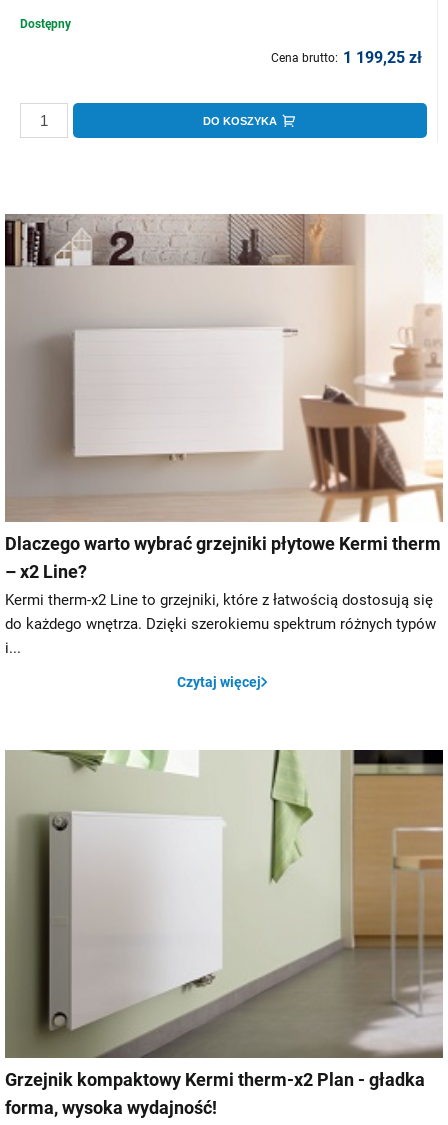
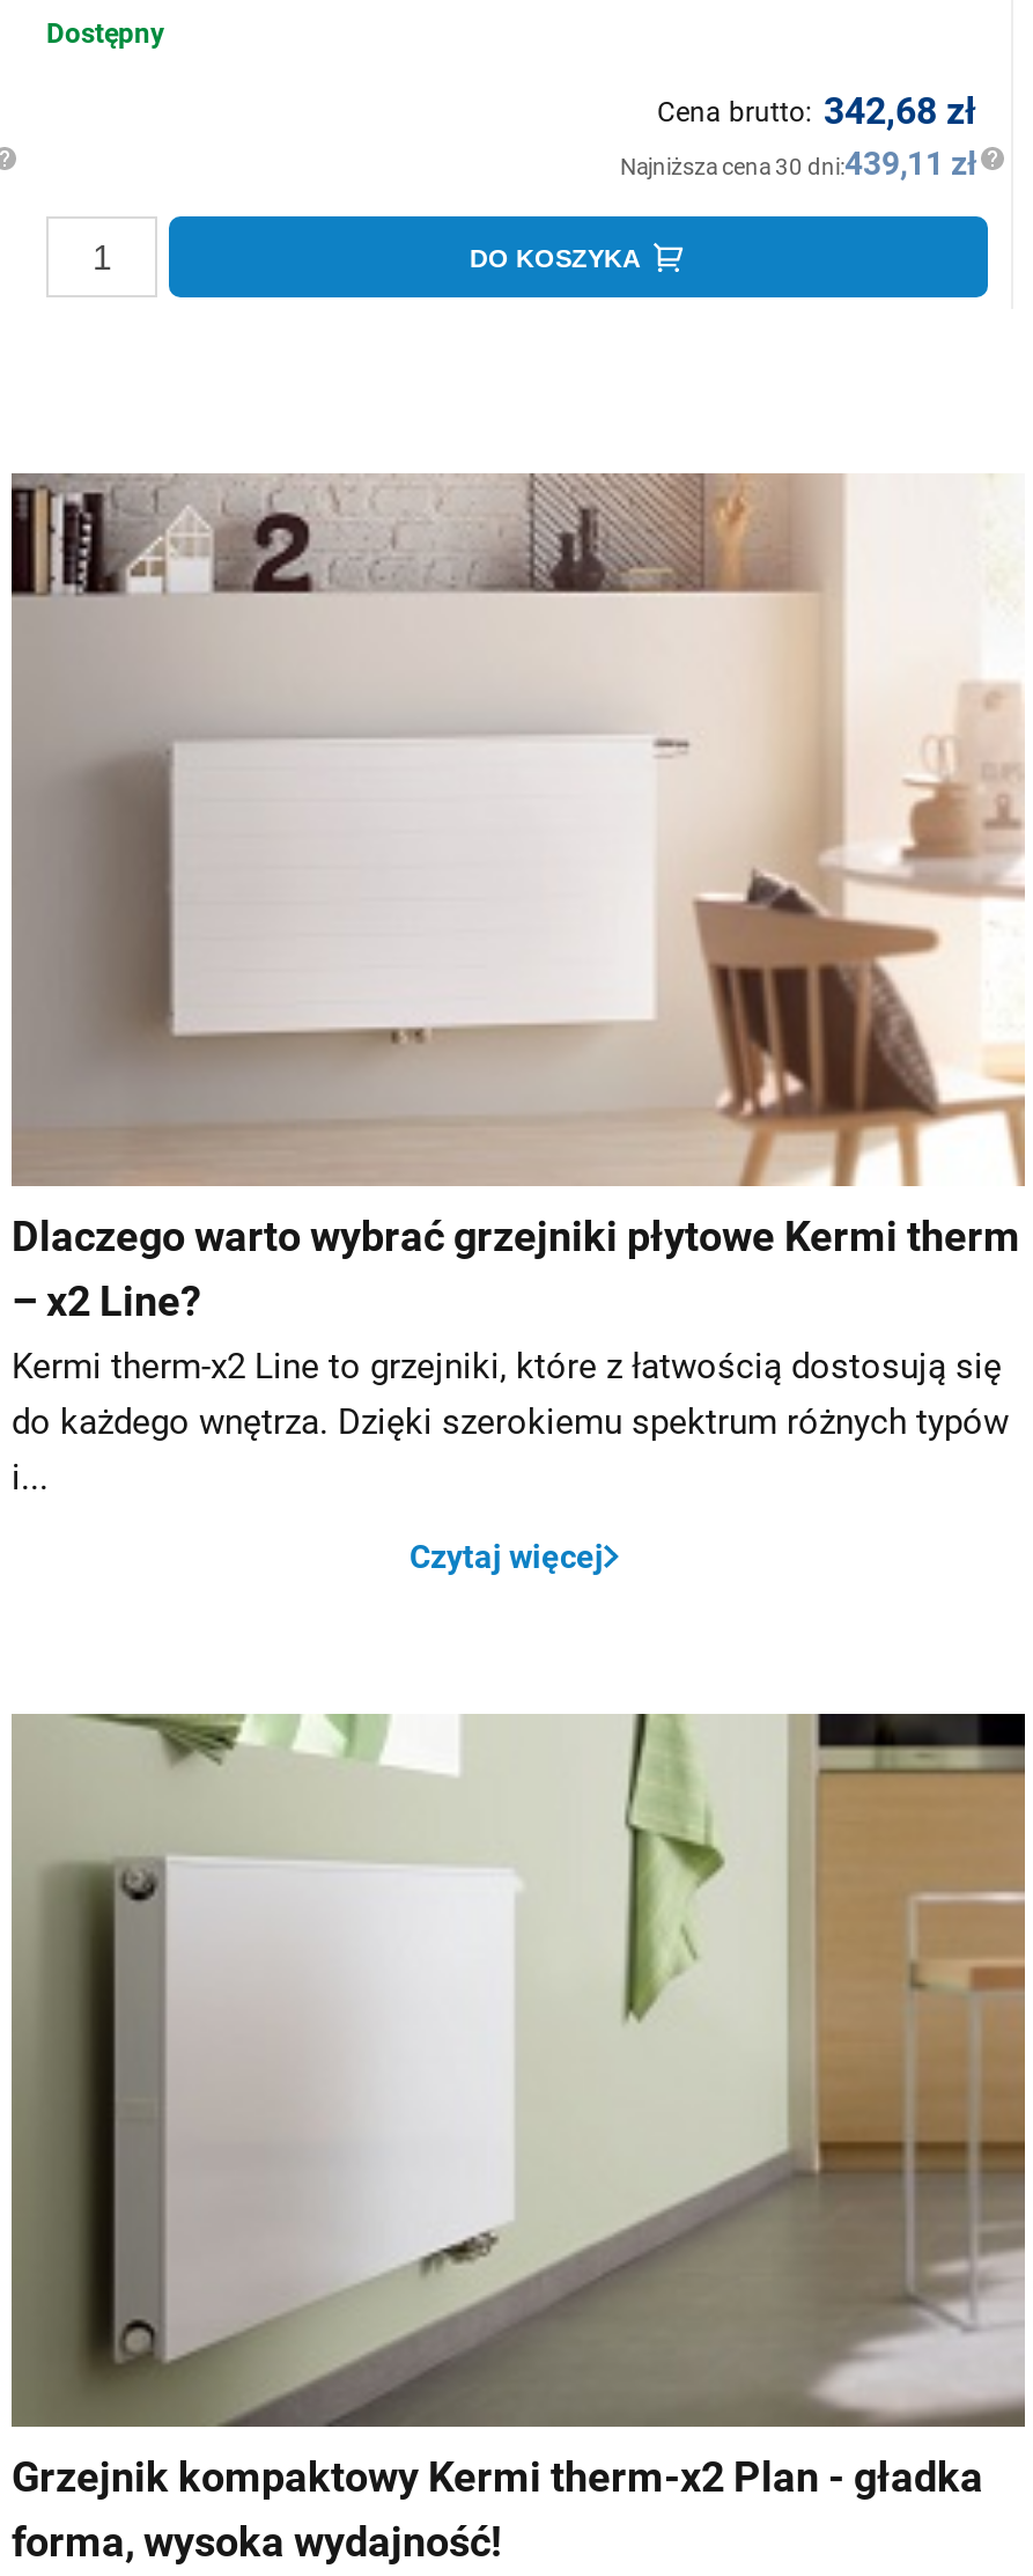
- Cena brutto: 1 199,25 zł
+ Cena brutto: 342,68 zł
+ Najniższa cena 30 dni:439,11 zł
